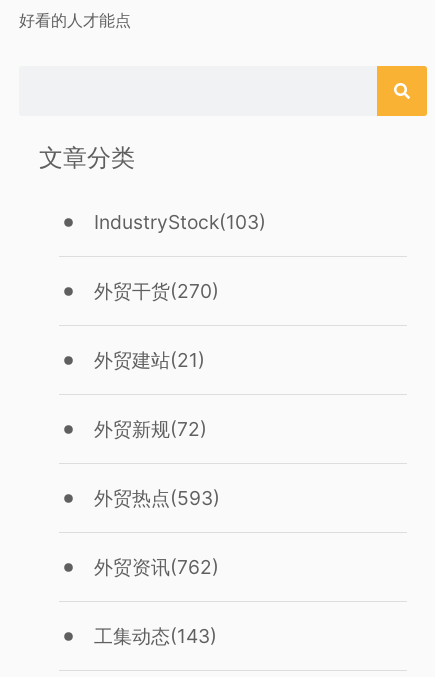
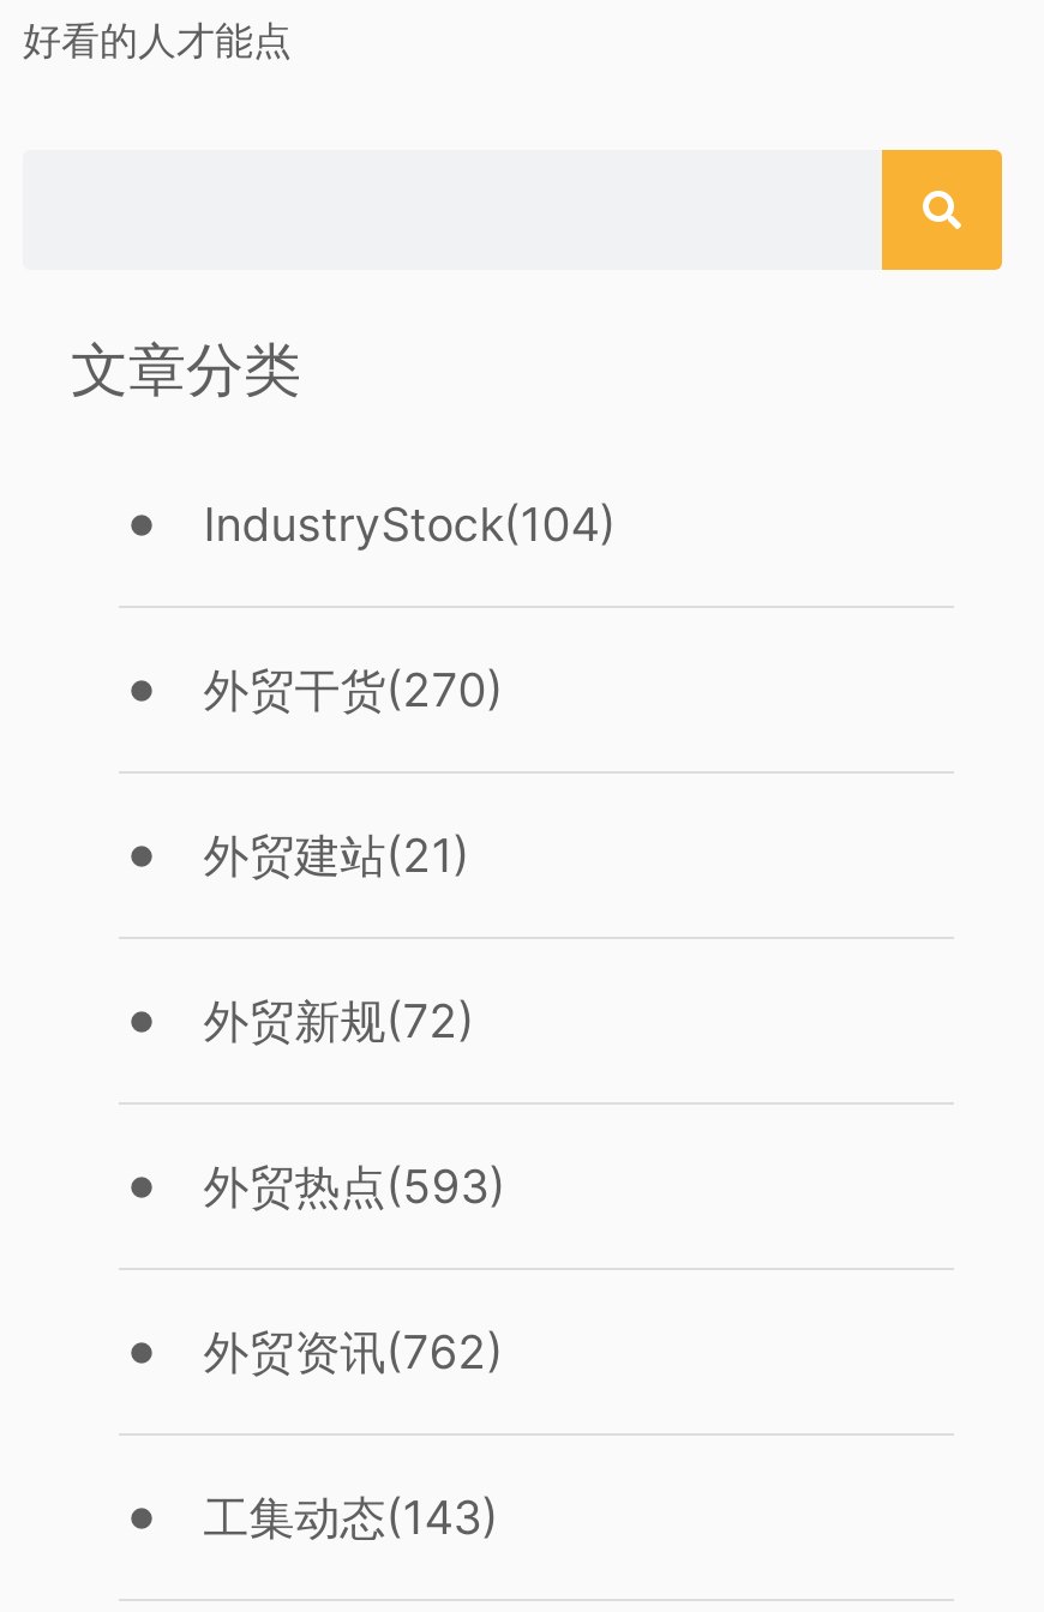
- IndustryStock(103)
+ IndustryStock(104)
